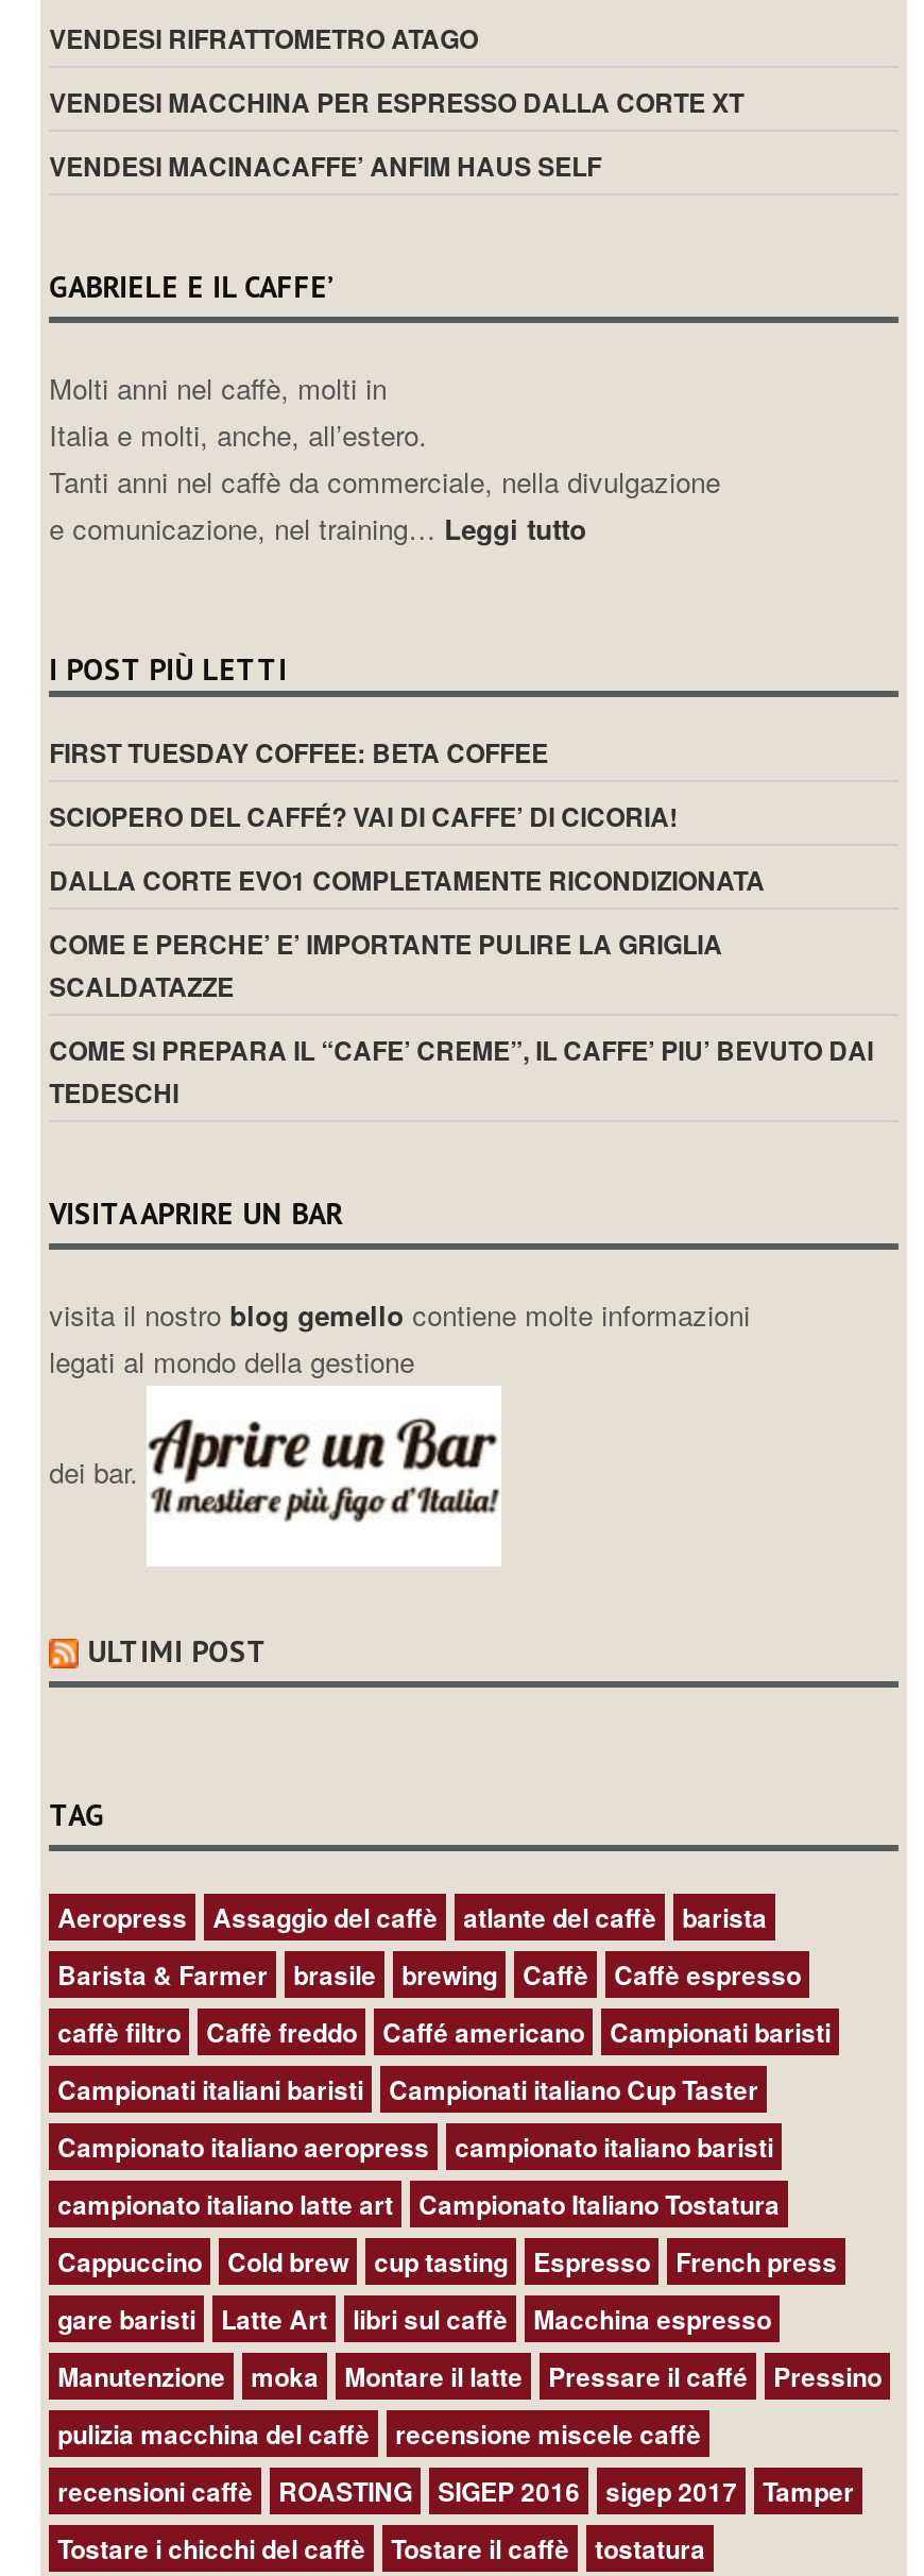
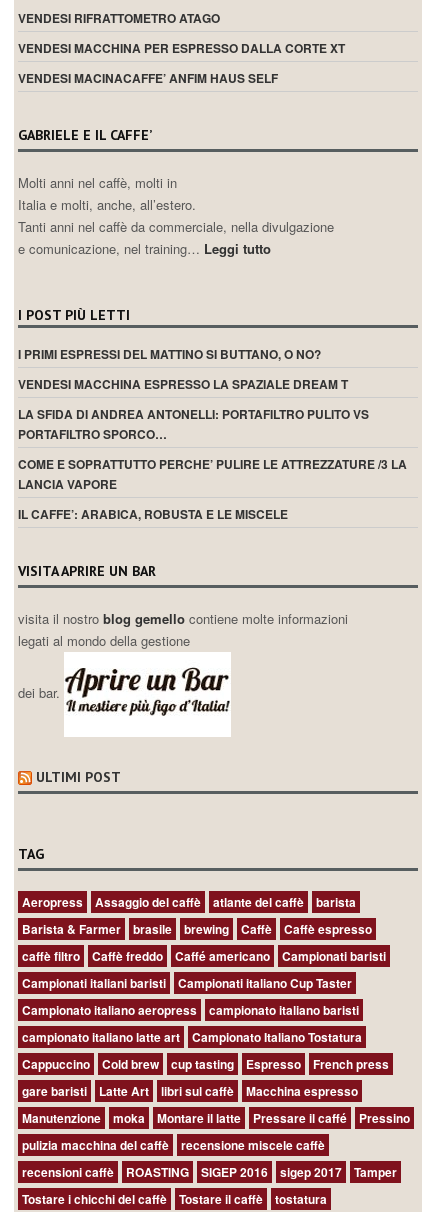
- FIRST TUESDAY COFFEE: BETA COFFEE
+ I PRIMI ESPRESSI DEL MATTINO SI BUTTANO, O NO?

- SCIOPERO DEL CAFFÉ? VAI DI CAFFE’ DI CICORIA!
+ VENDESI MACCHINA ESPRESSO LA SPAZIALE DREAM T

- DALLA CORTE EVO1 COMPLETAMENTE RICONDIZIONATA
+ LA SFIDA DI ANDREA ANTONELLI: PORTAFILTRO PULITO VS
+ PORTAFILTRO SPORCO…

- COME E PERCHE’ E’ IMPORTANTE PULIRE LA GRIGLIA
- SCALDATAZZE
+ COME E SOPRATTUTTO PERCHE’ PULIRE LE ATTREZZATURE /3 LA
+ LANCIA VAPORE

- COME SI PREPARA IL “CAFE’ CREME”, IL CAFFE’ PIU’ BEVUTO DAI
- TEDESCHI
+ IL CAFFE’: ARABICA, ROBUSTA E LE MISCELE
